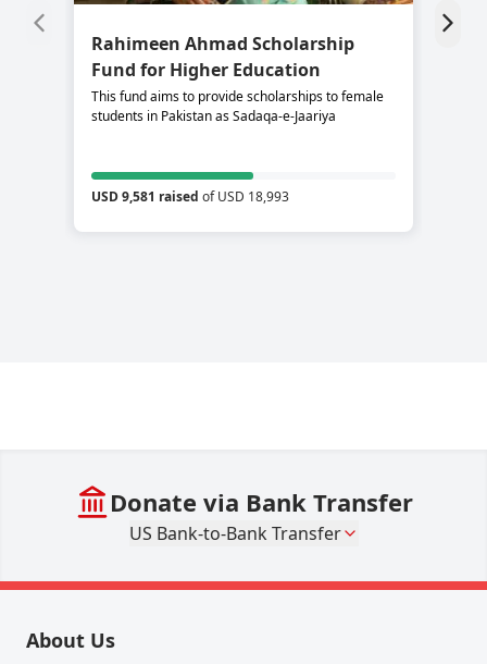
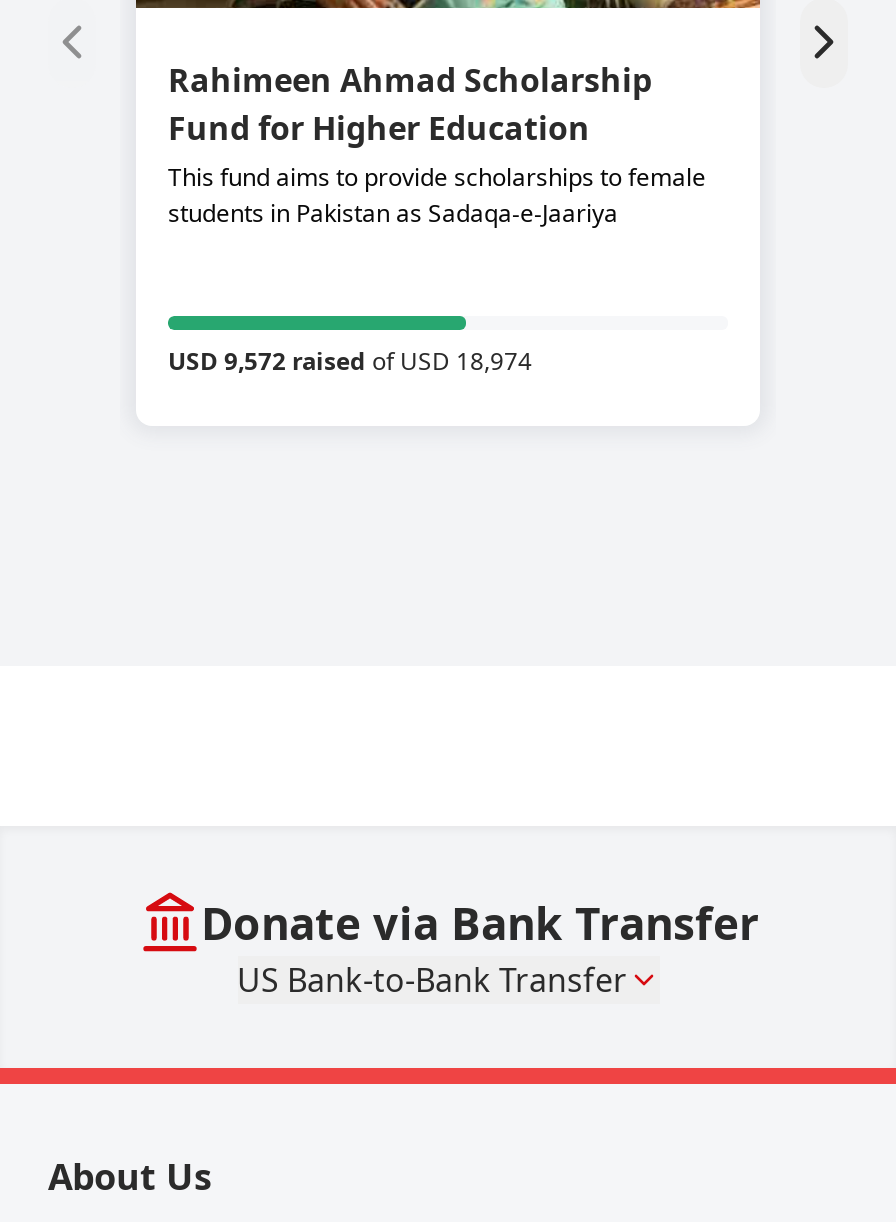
- USD 9,581 raised of USD 18,993
+ USD 9,572 raised of USD 18,974
